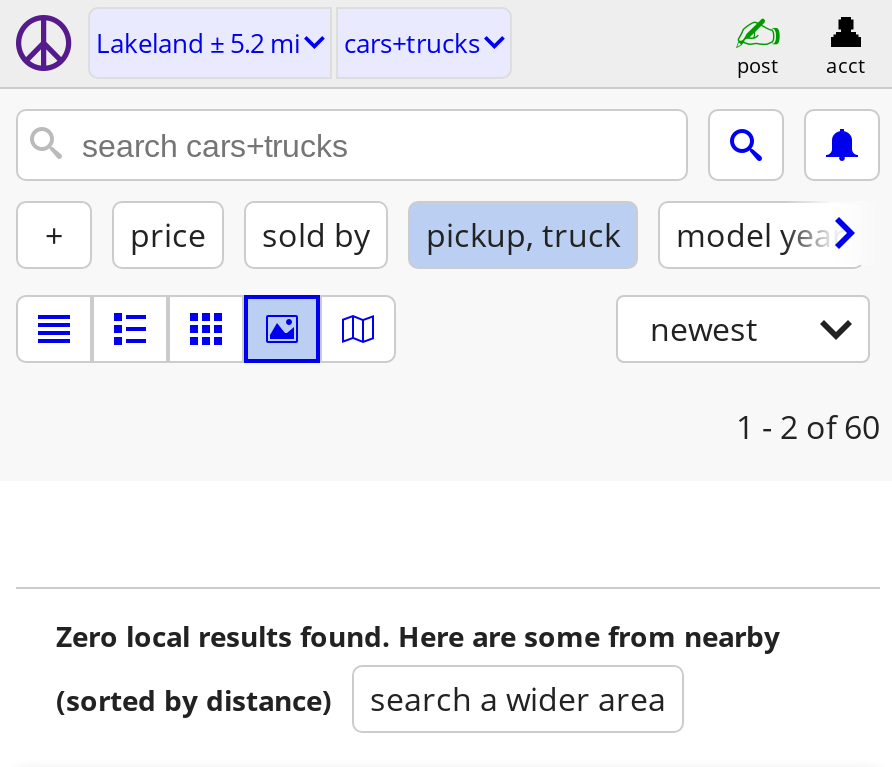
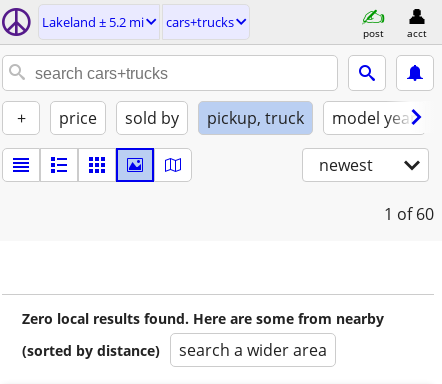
- 1 - 2 of 60
+ 1 of 60
